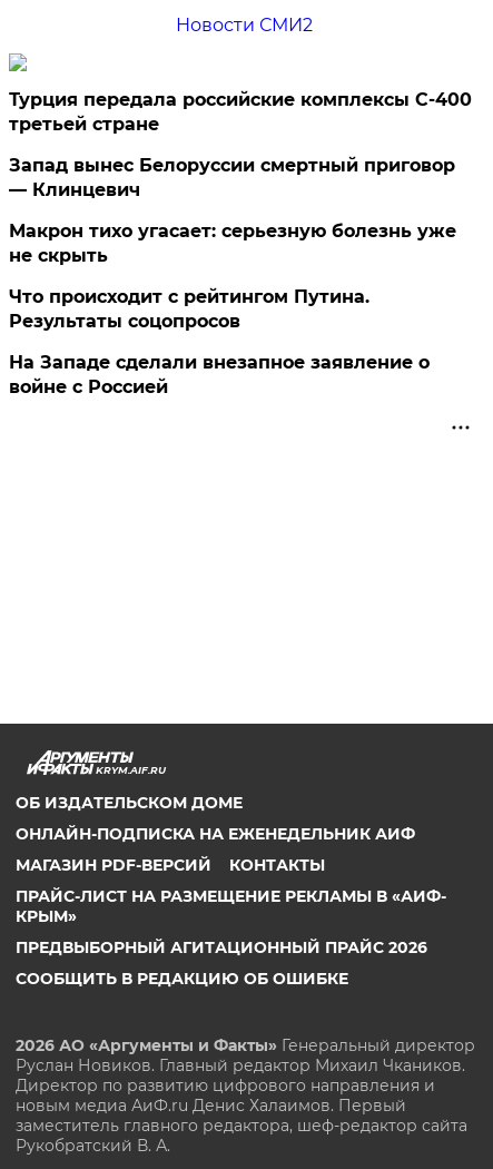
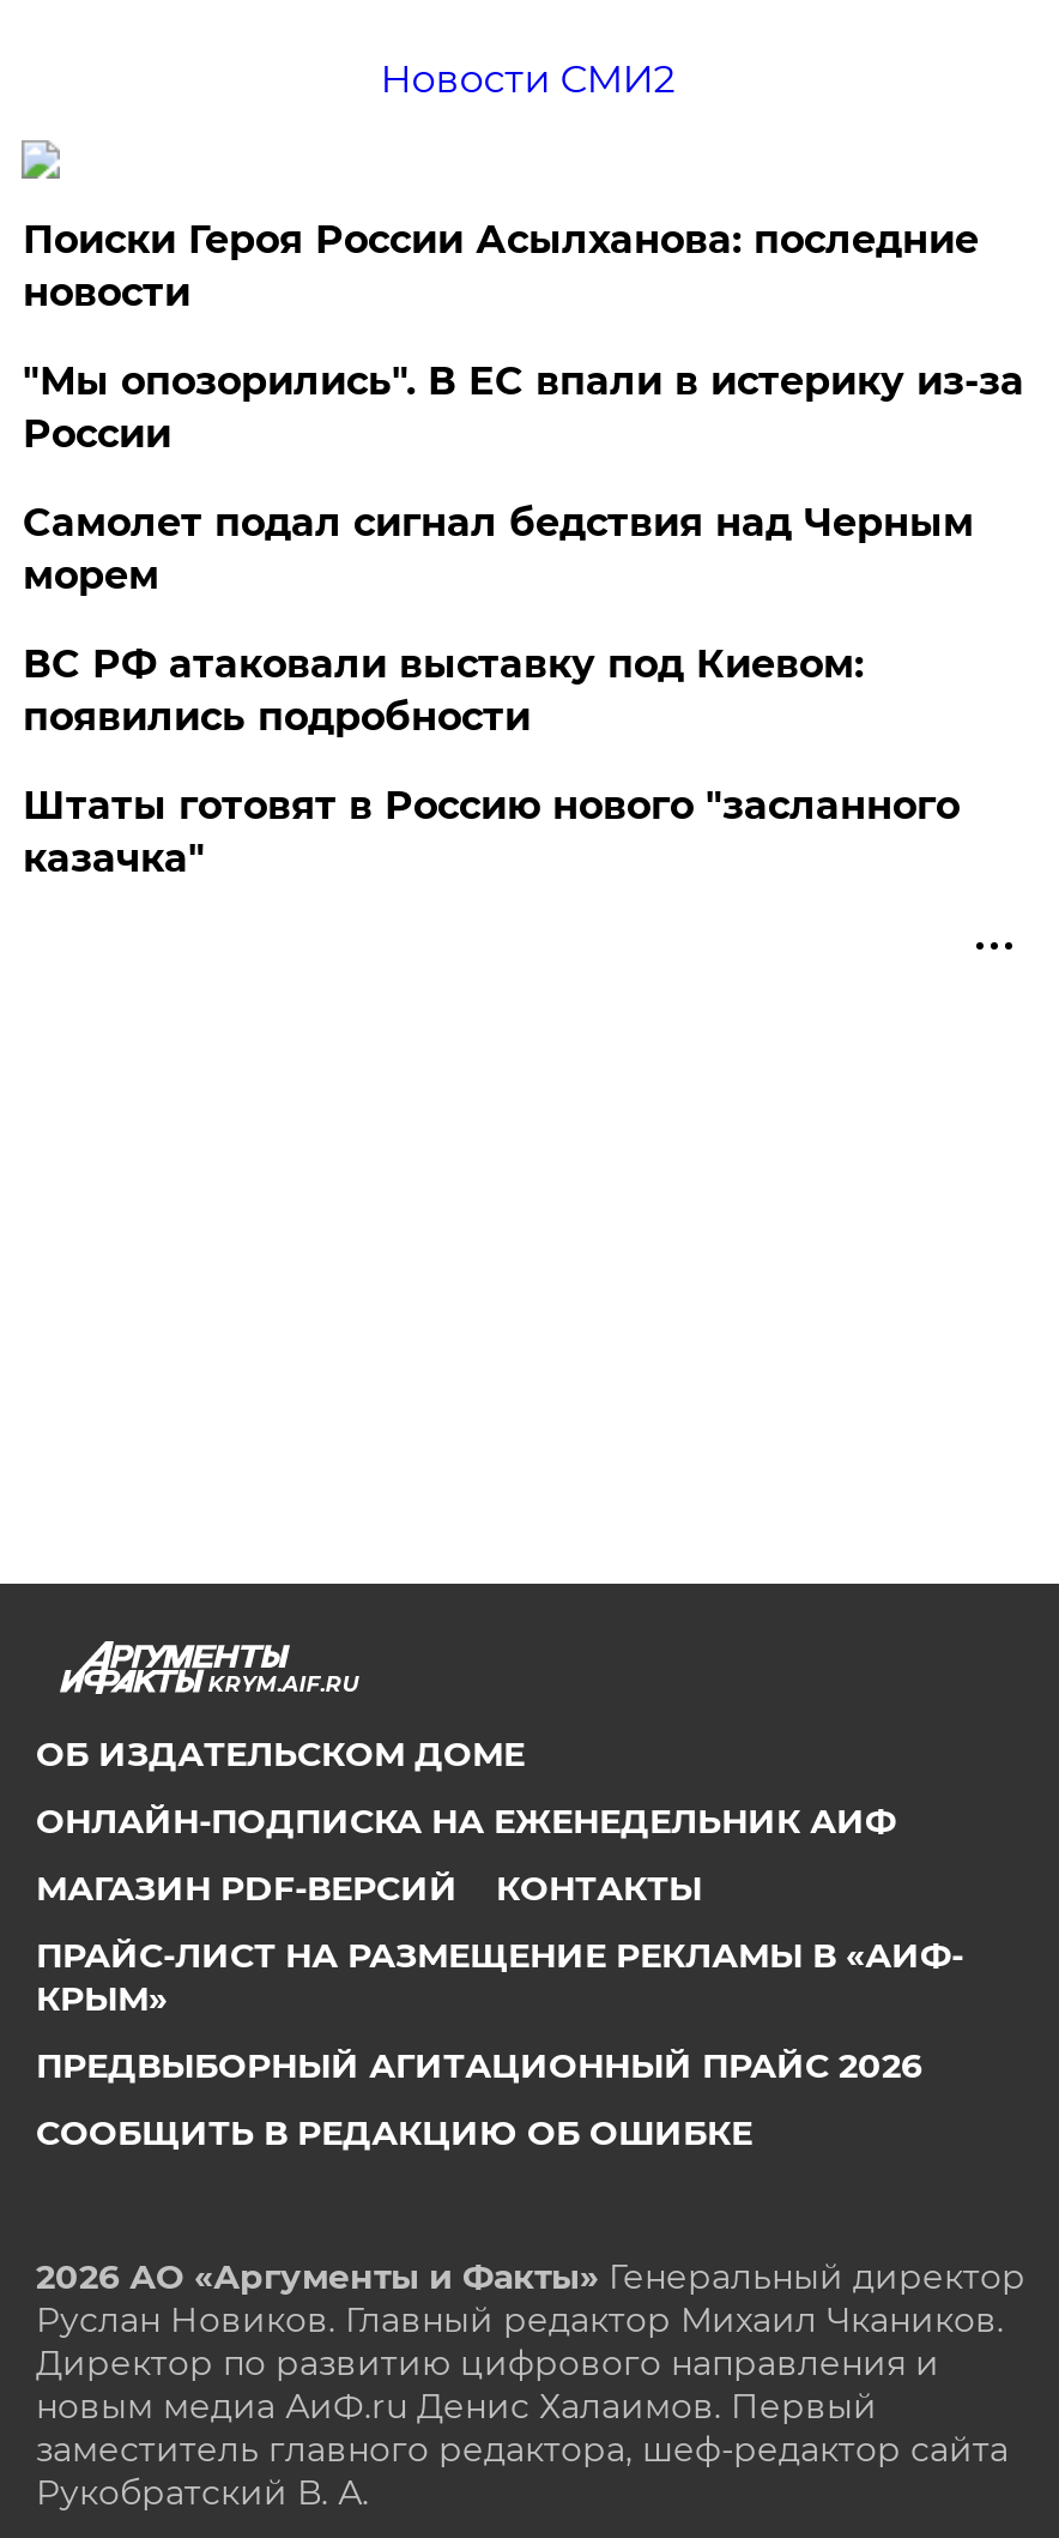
- Турция передала российские комплексы С-400
- третьей стране
+ Поиски Героя России Асылханова: последние
+ новости

- Запад вынес Белоруссии смертный приговор
- — Клинцевич
+ "Мы опозорились". В ЕС впали в истерику из-за
+ России

- Макрон тихо угасает: серьезную болезнь уже
- не скрыть
+ Самолет подал сигнал бедствия над Черным
+ морем

- Что происходит с рейтингом Путина.
- Результаты соцопросов
+ ВС РФ атаковали выставку под Киевом:
+ появились подробности

- На Западе сделали внезапное заявление о
- войне с Россией
+ Штаты готовят в Россию нового "засланного
+ казачка"
